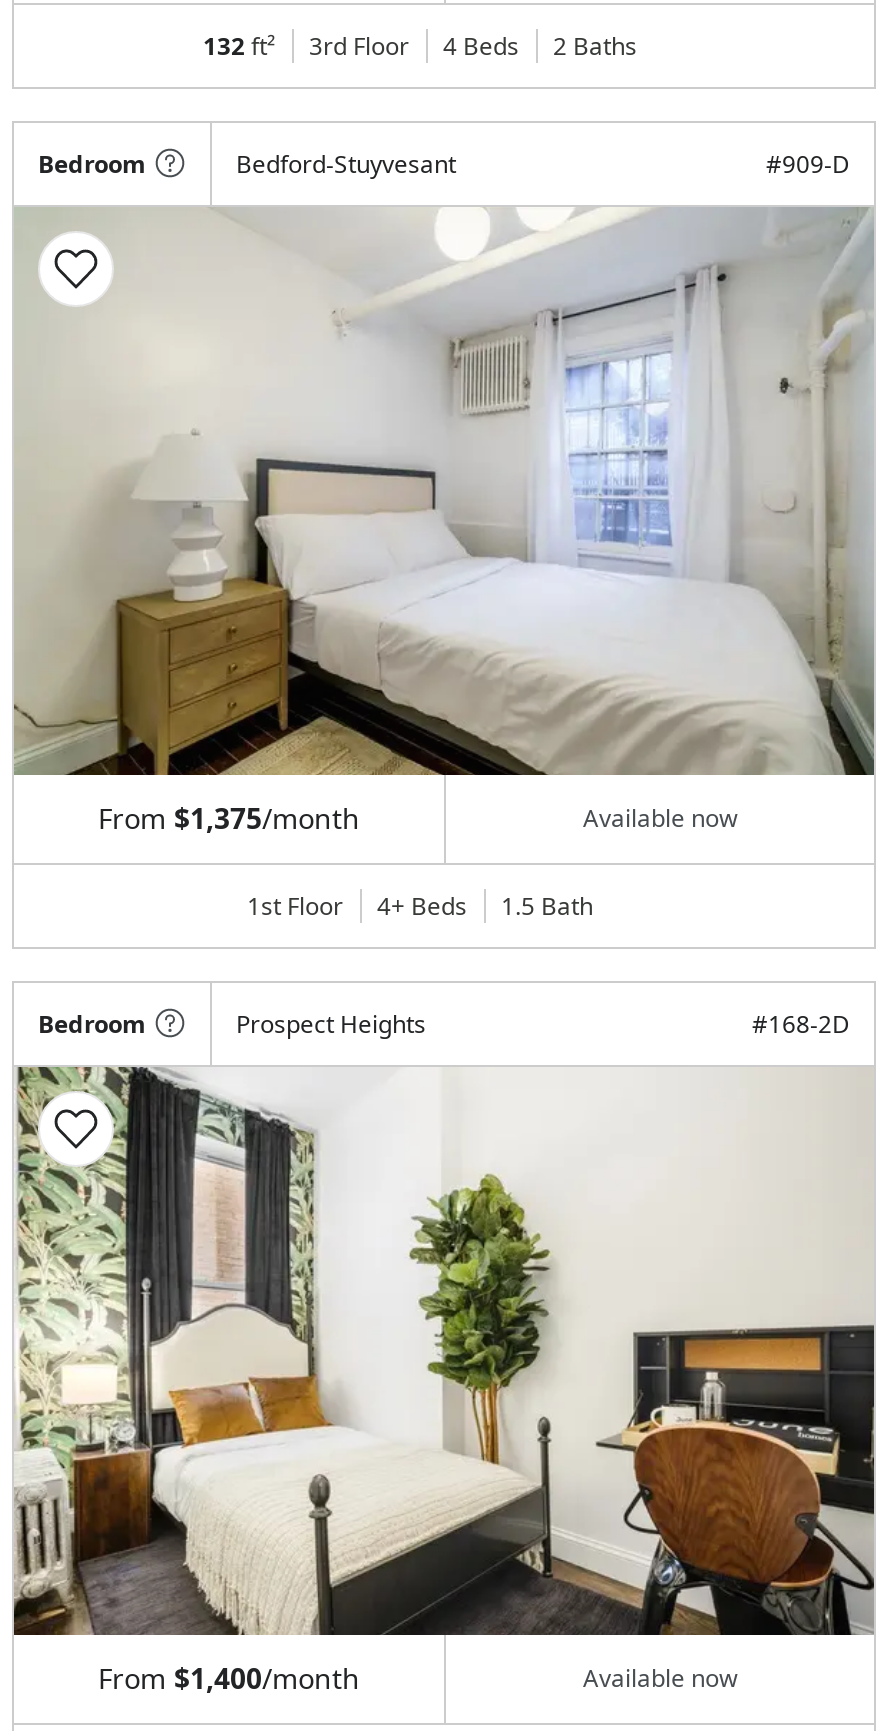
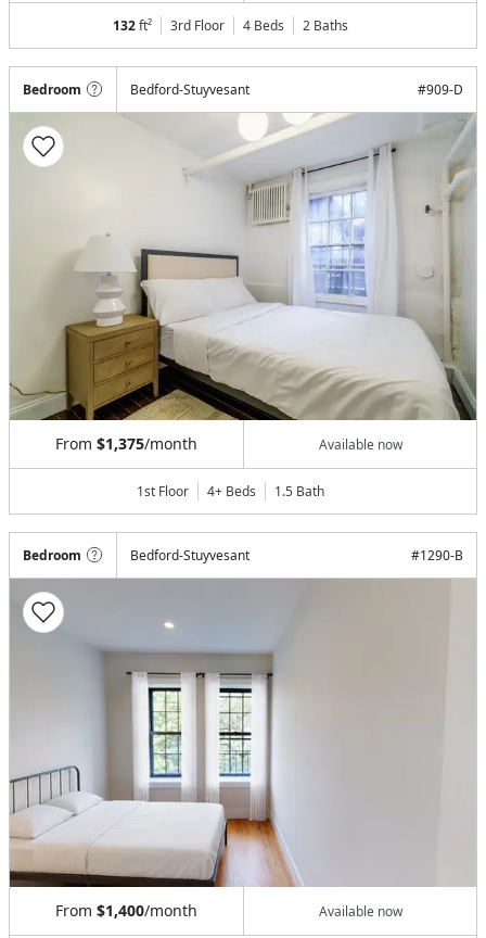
- Prospect Heights
- #168-2D
+ Bedford-Stuyvesant
+ #1290-B

- [image]
+ [image]
